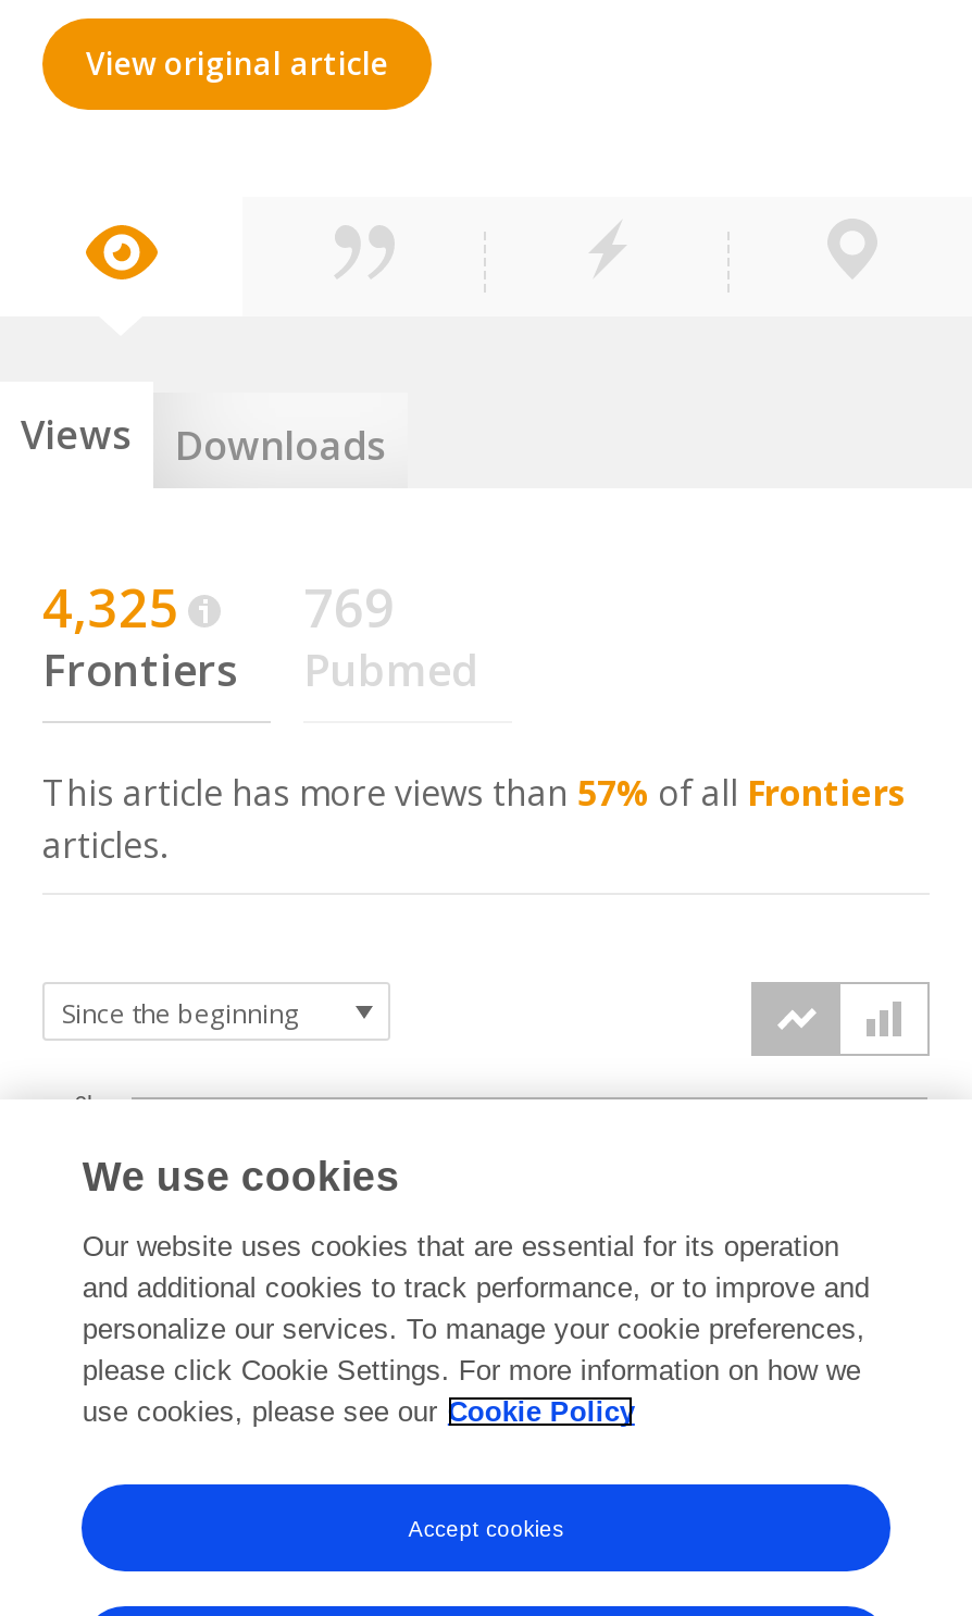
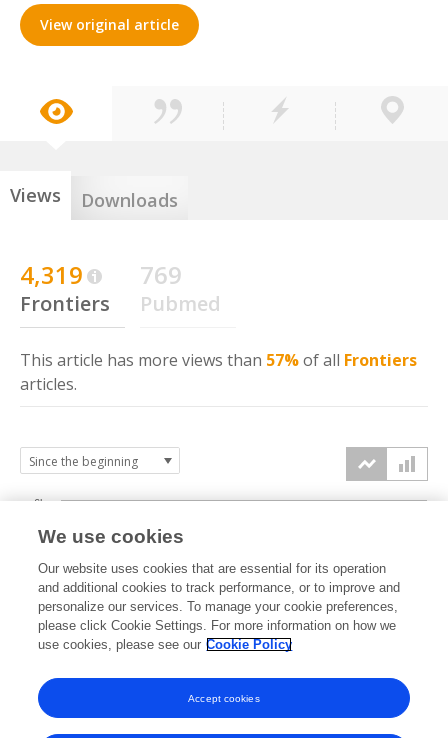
- 4,325
+ 4,319
